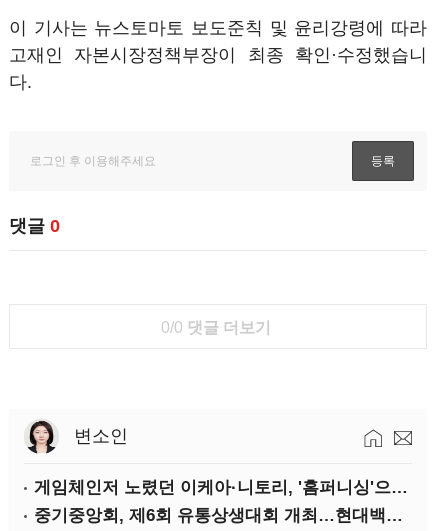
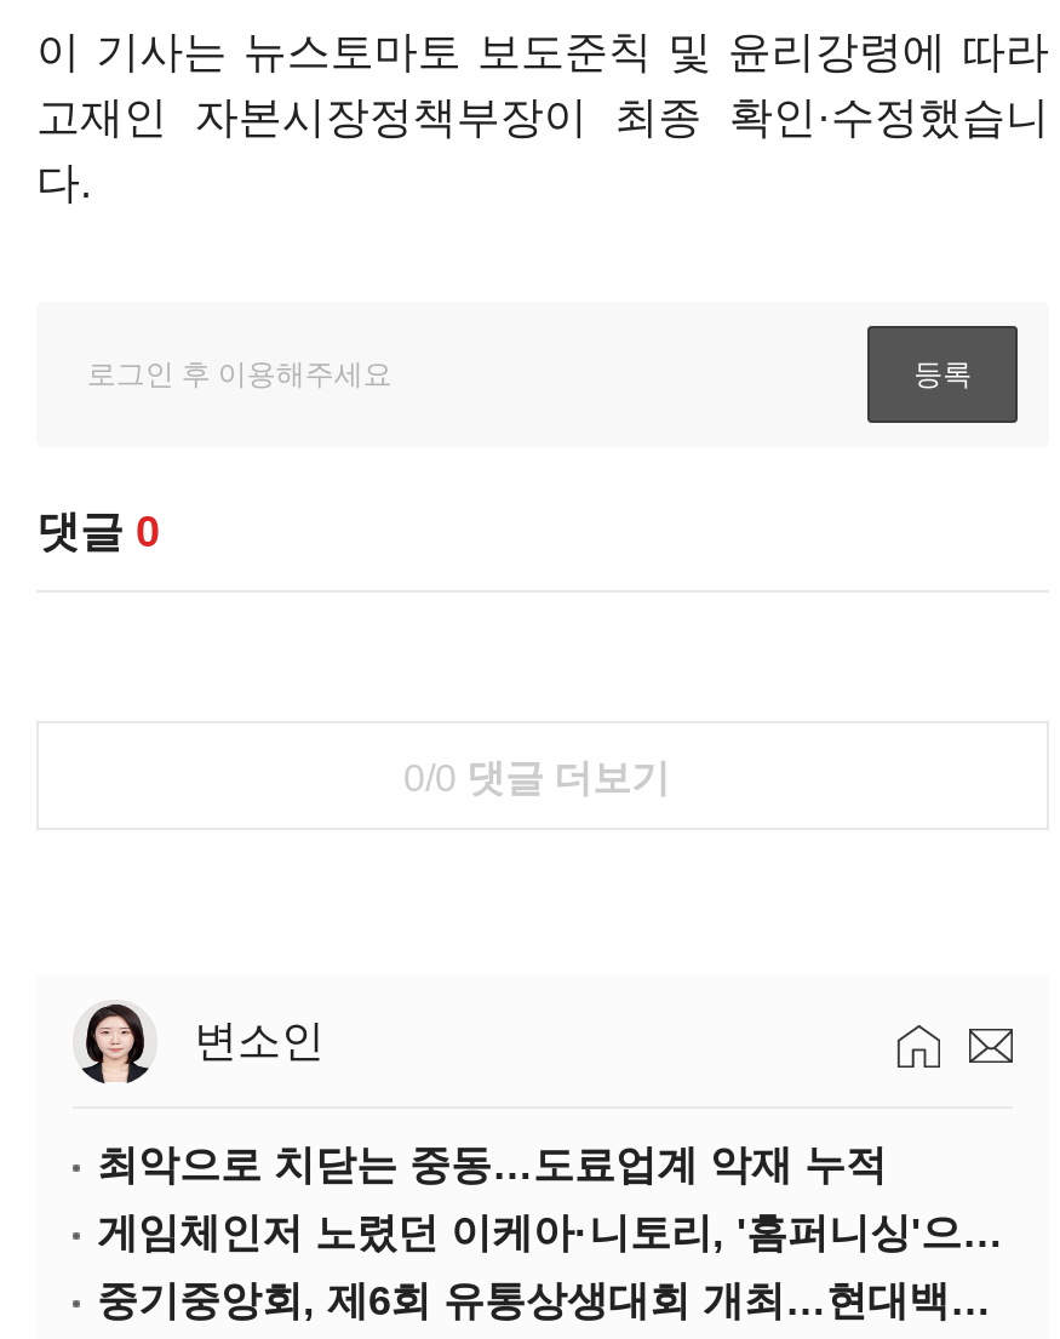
+ 최악으로 치닫는 중동…도료업계 악재 누적
